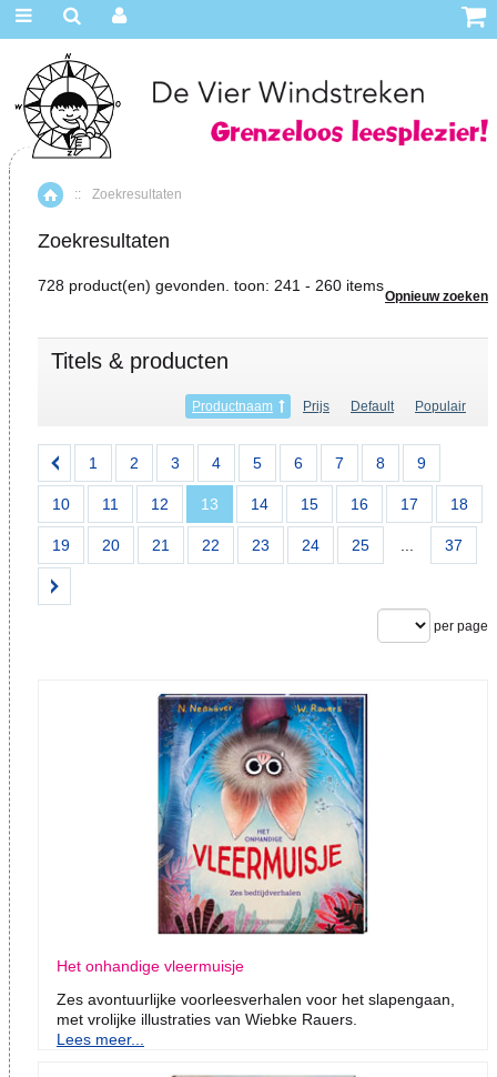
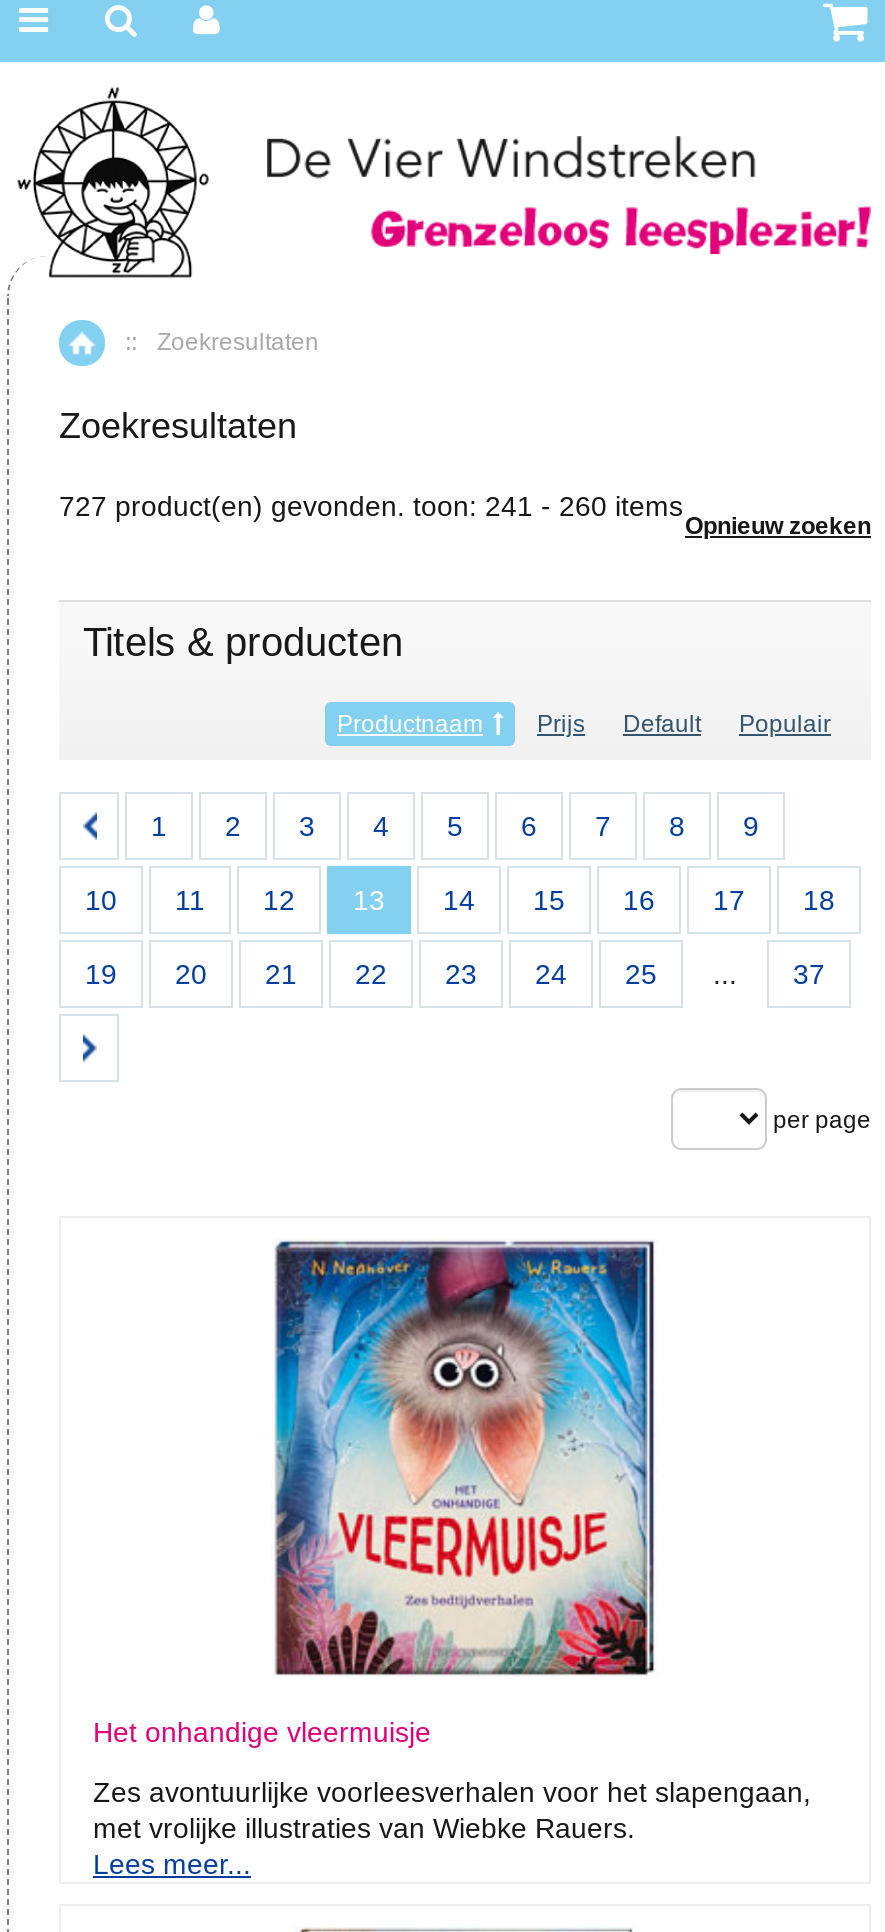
- 728 product(en) gevonden. toon: 241 - 260 items
+ 727 product(en) gevonden. toon: 241 - 260 items
